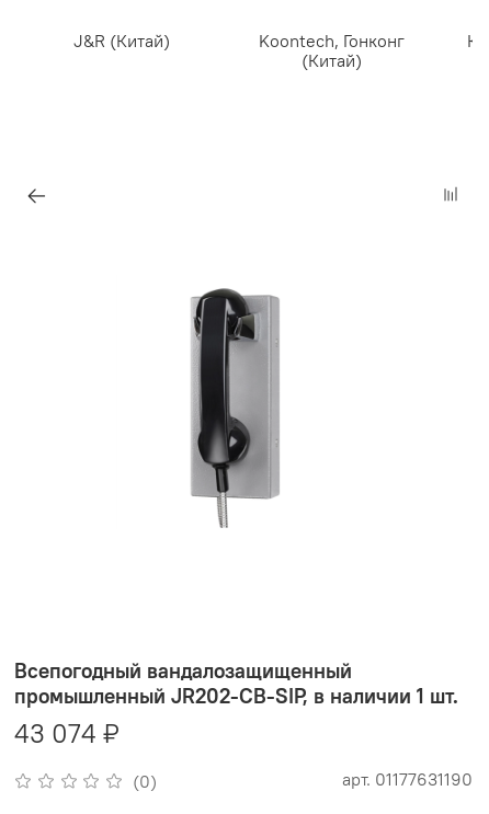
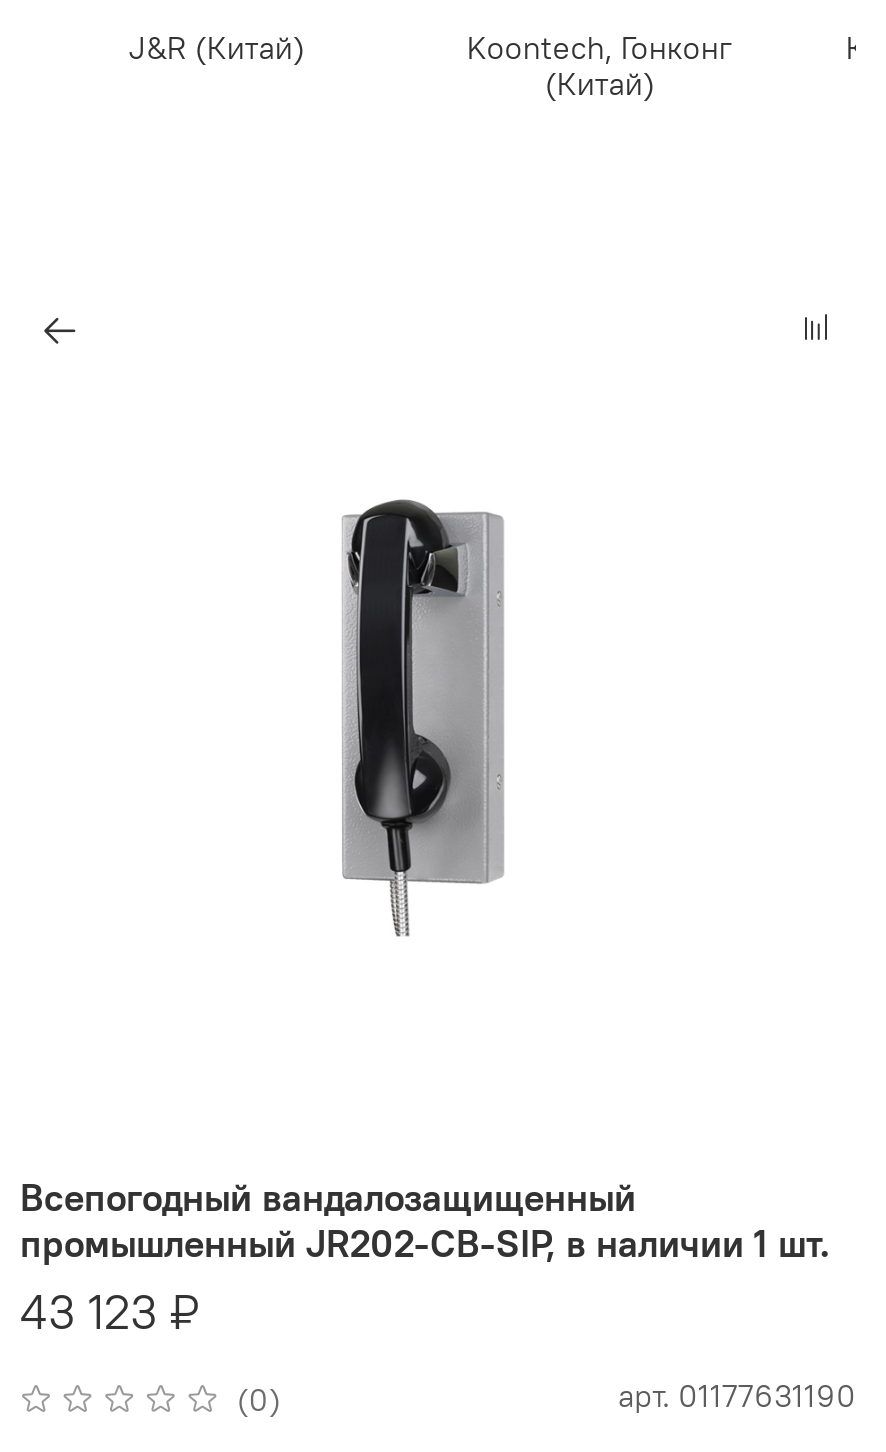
- 43 074 ₽
+ 43 123 ₽
